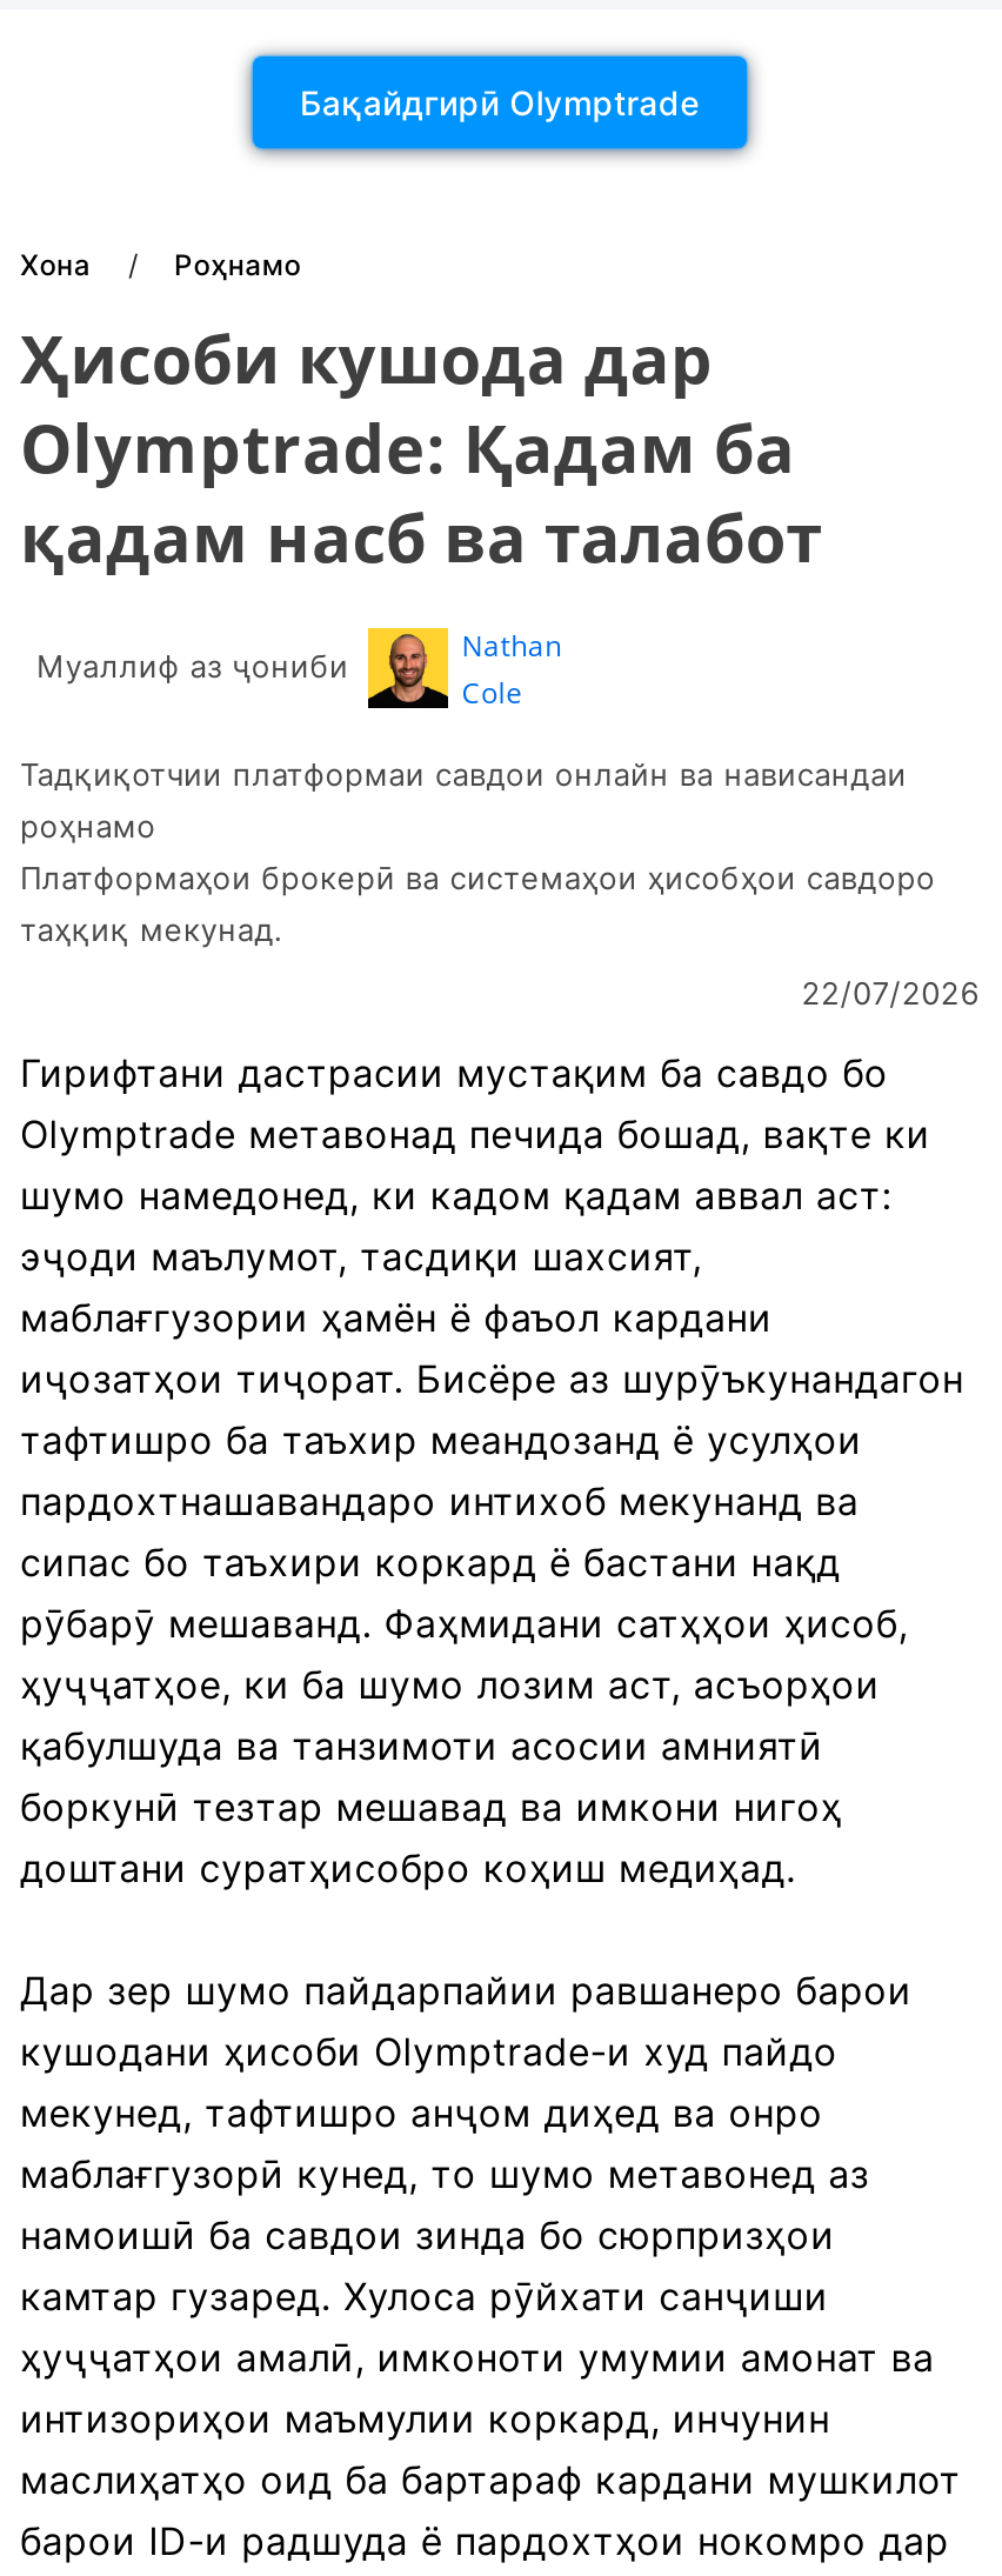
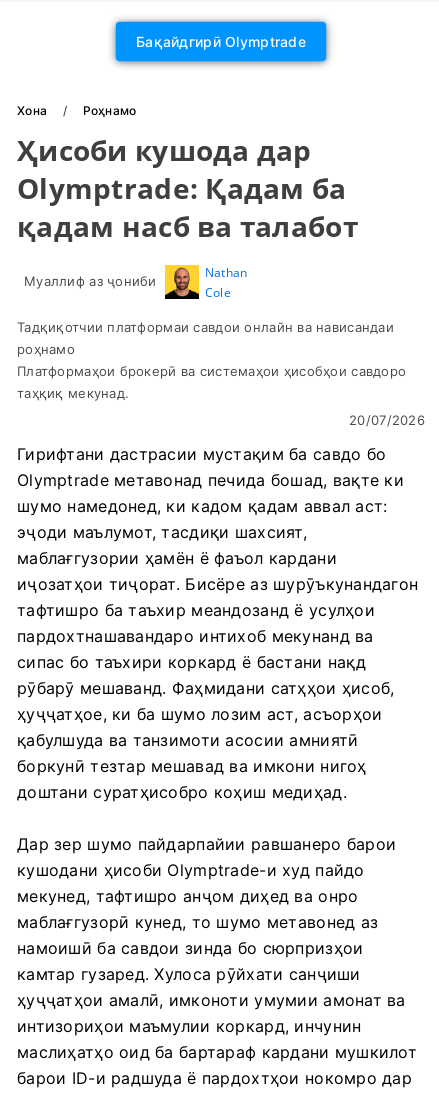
- 22/07/2026
+ 20/07/2026
